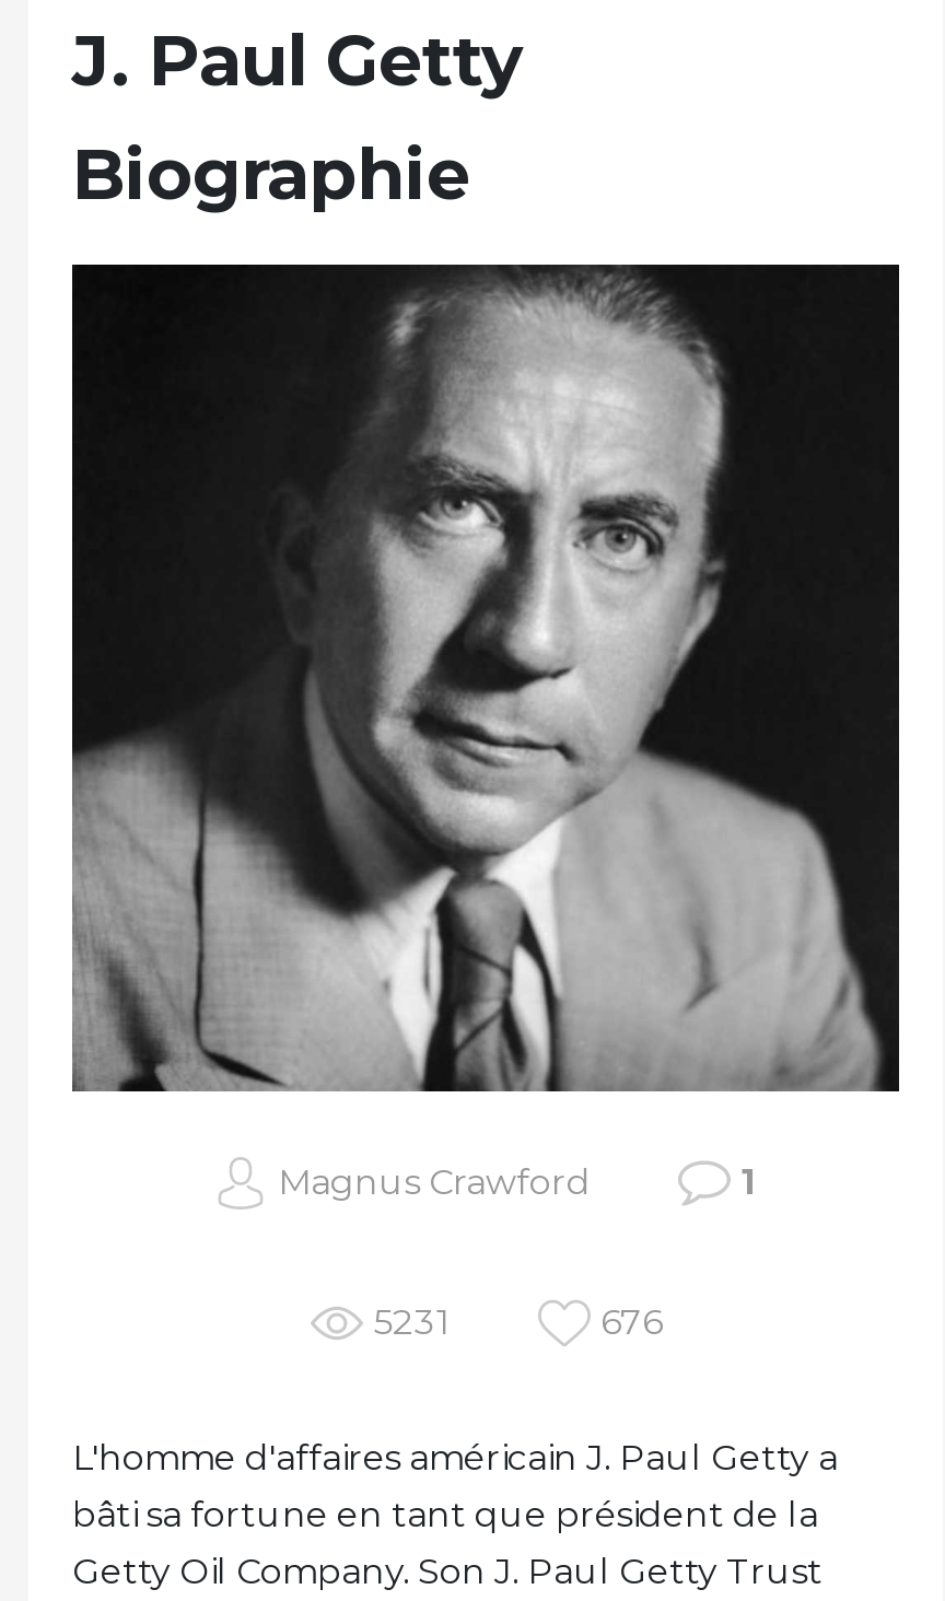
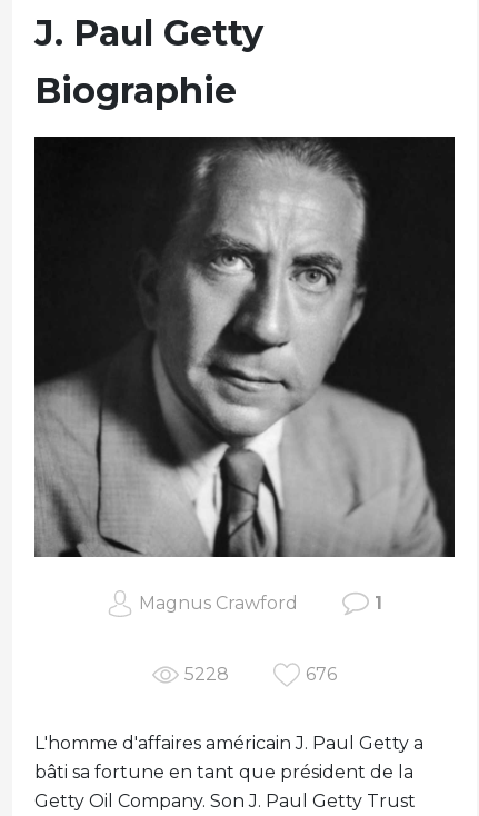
- 5231
+ 5228
